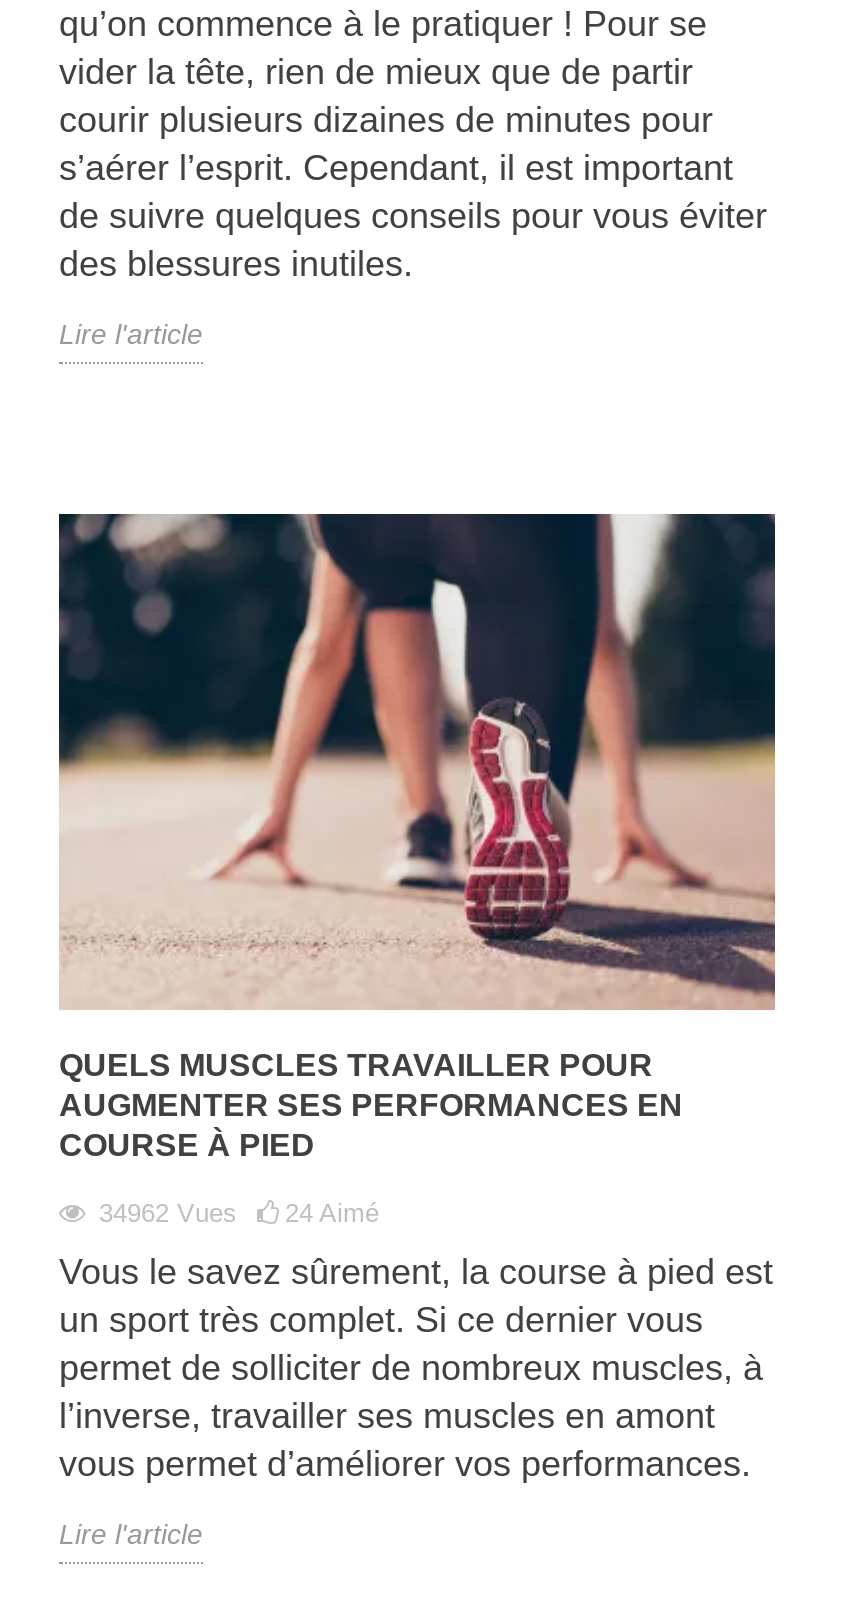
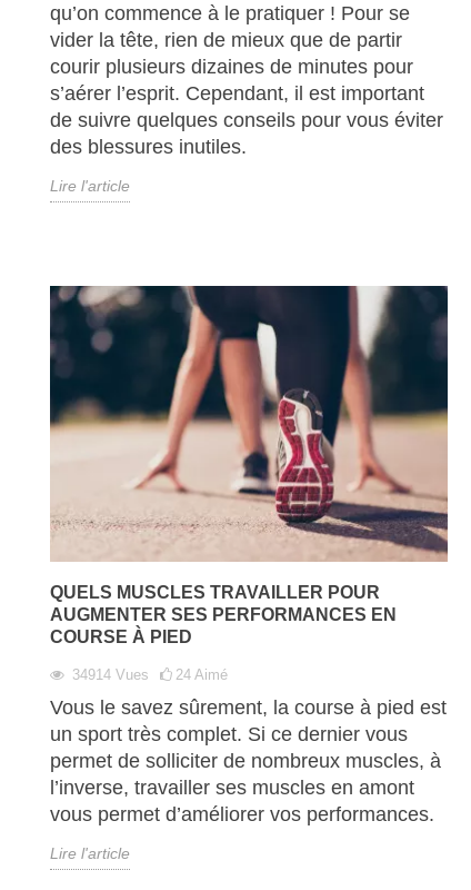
- 34962 Vues 24 Aimé
+ 34914 Vues 24 Aimé
